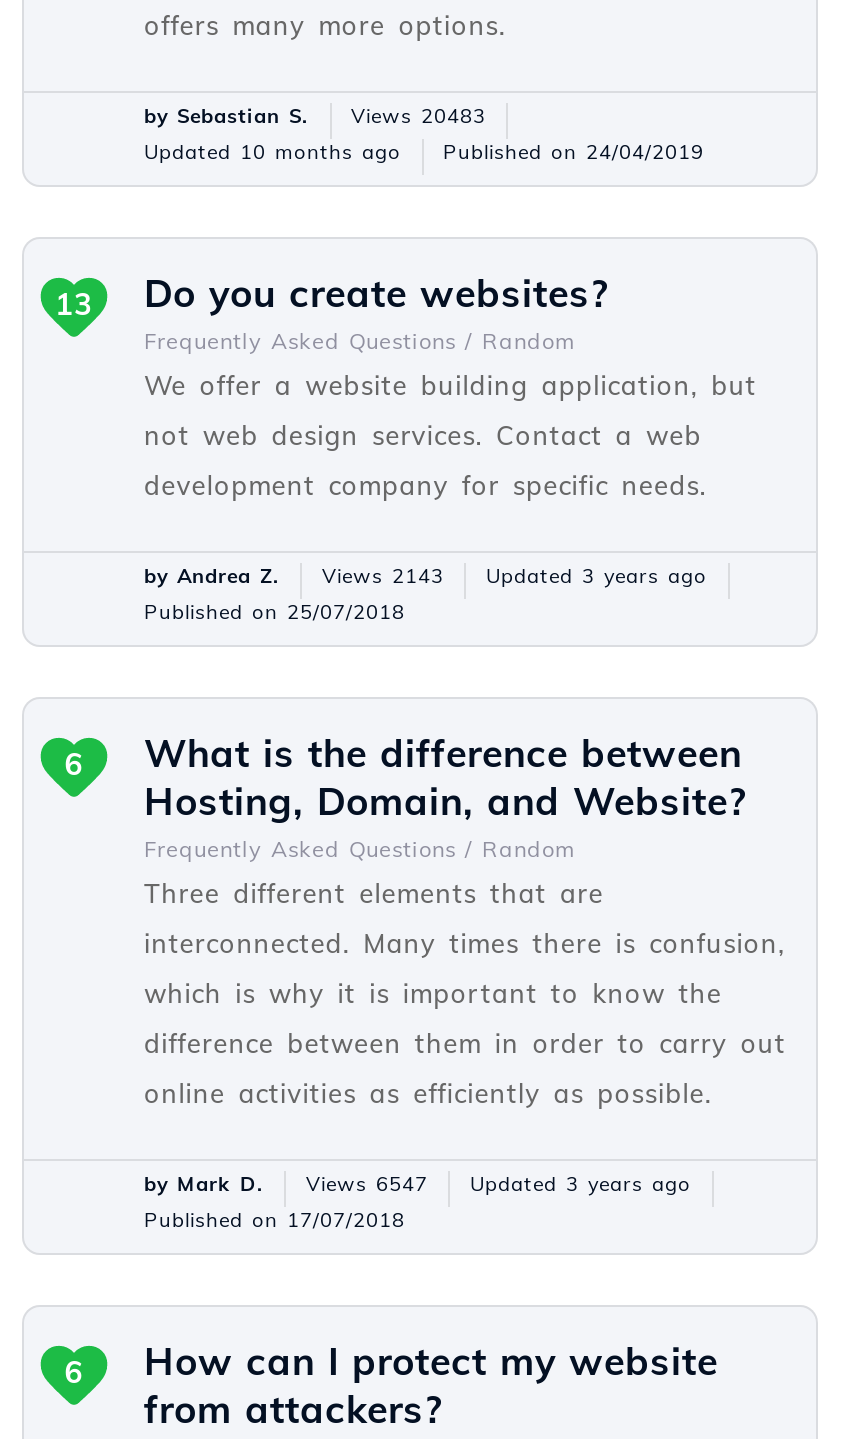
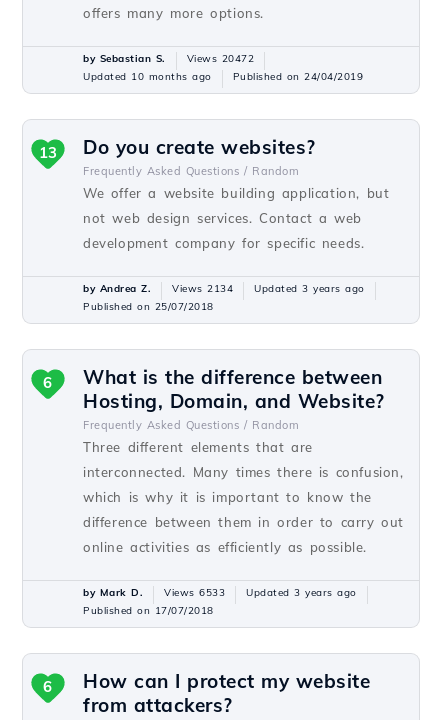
- by Sebastian S. Views 20483
+ by Sebastian S. Views 20472

- by Andrea Z. Views 2143 Updated 3 years ago
+ by Andrea Z. Views 2134 Updated 3 years ago

- by Mark D. Views 6547 Updated 3 years ago
+ by Mark D. Views 6533 Updated 3 years ago
